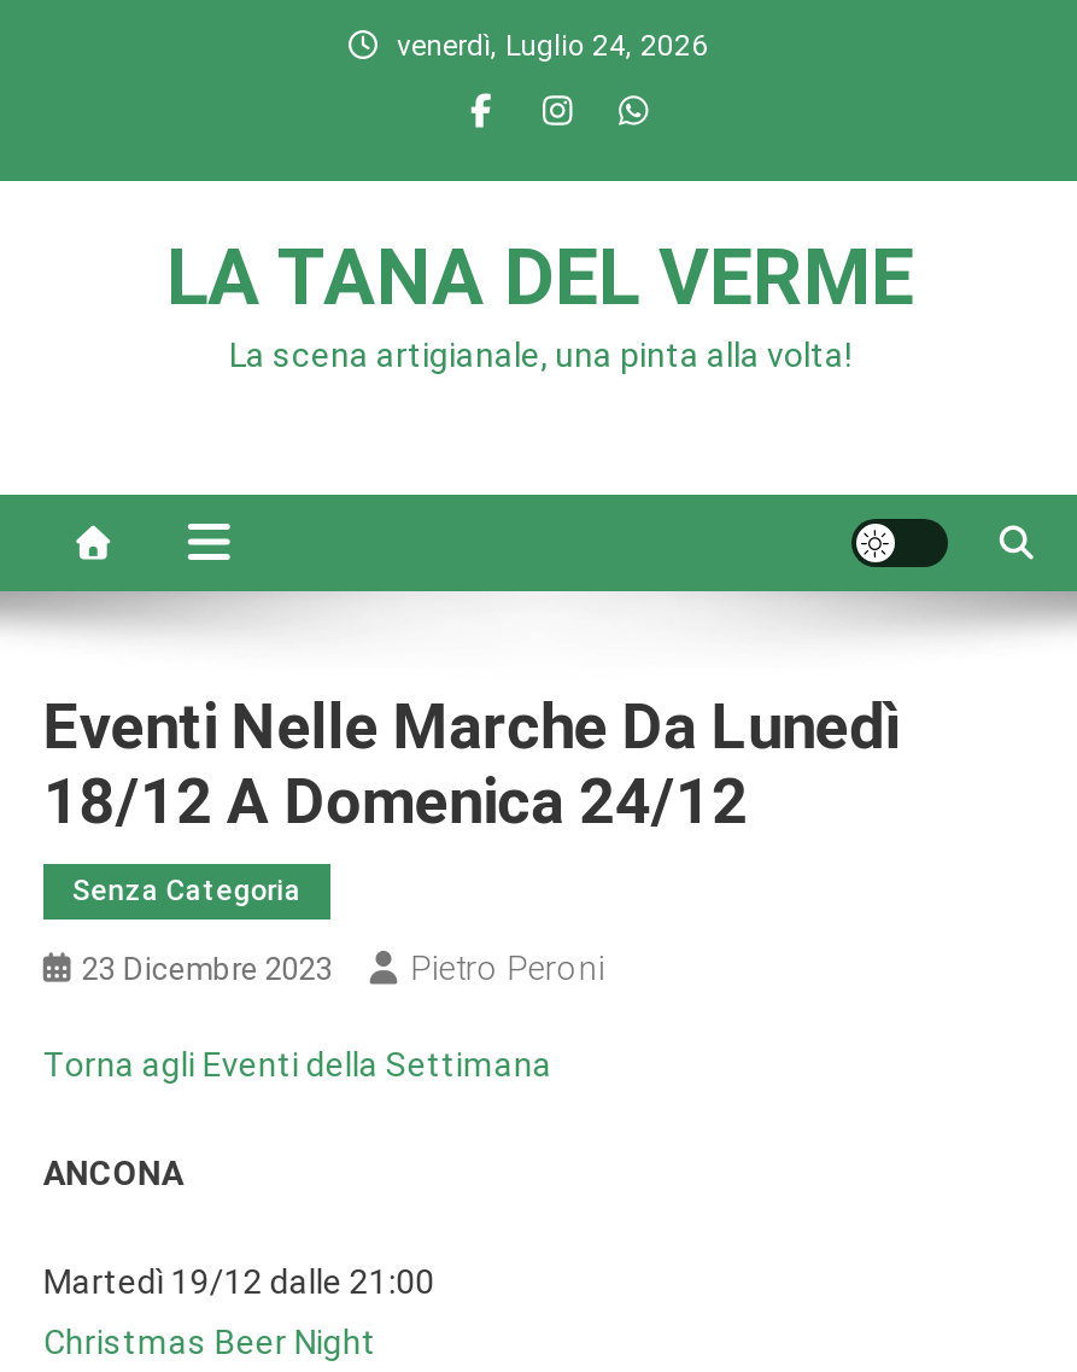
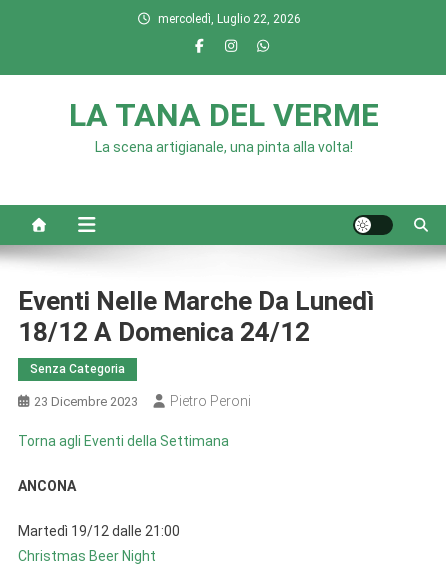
- venerdì, Luglio 24, 2026
+ mercoledì, Luglio 22, 2026
